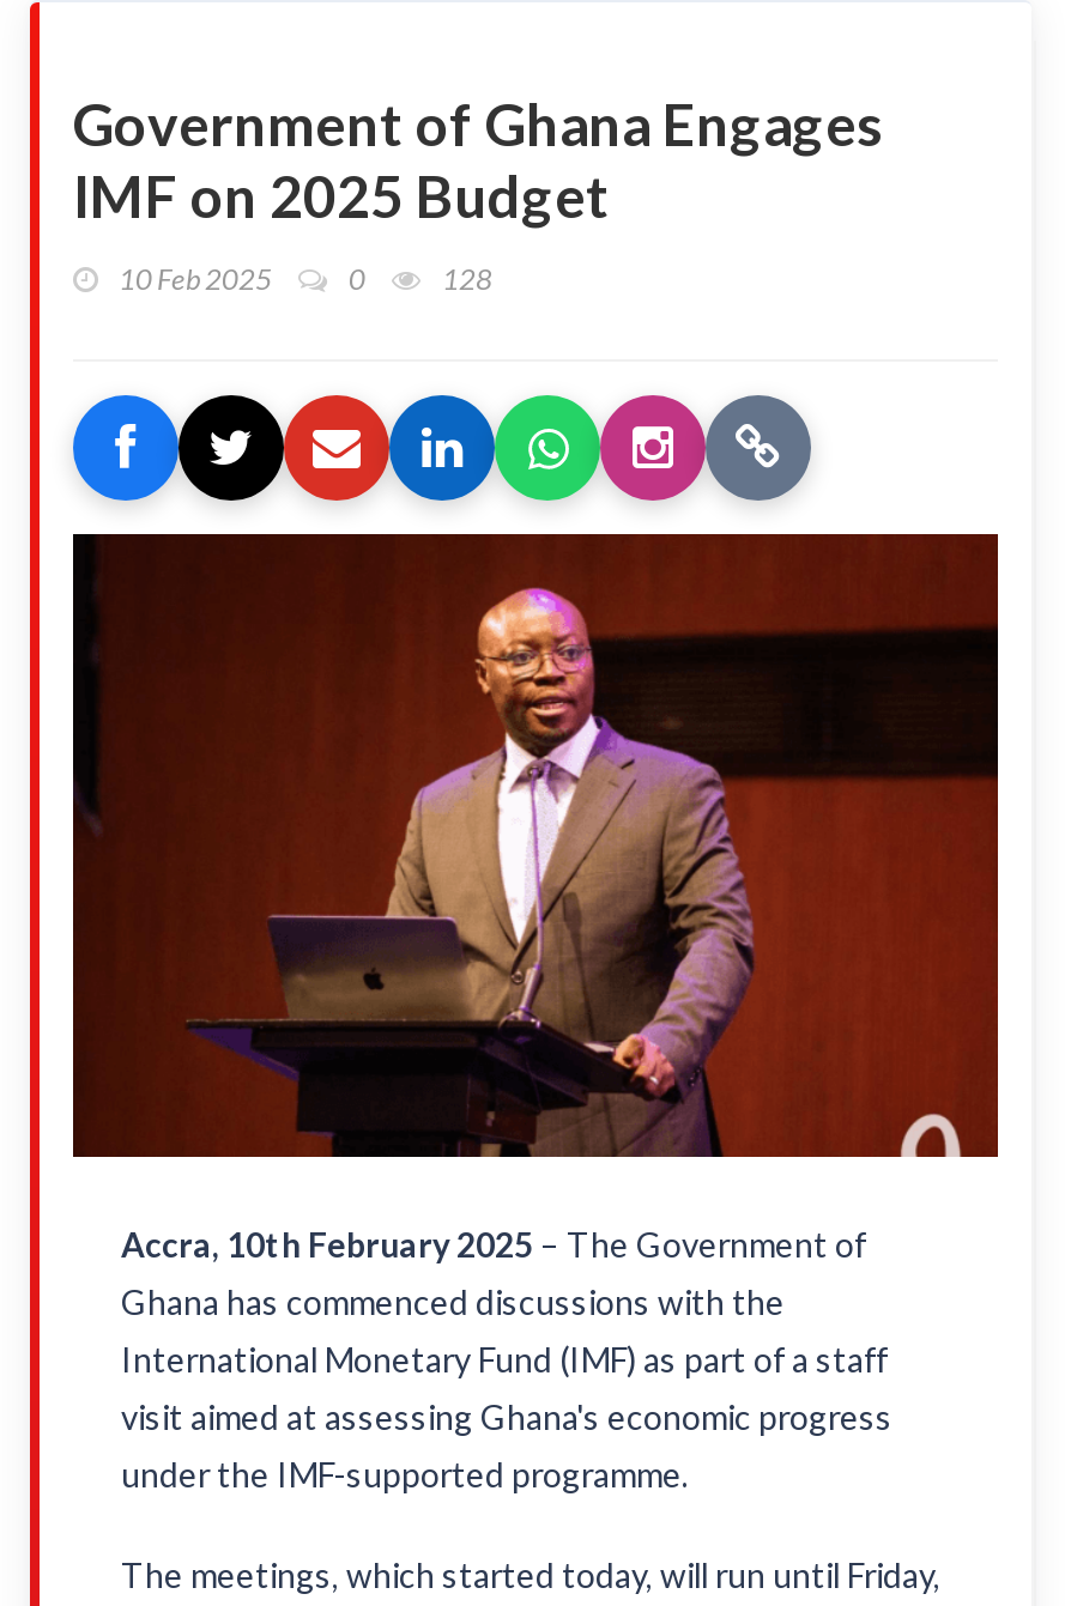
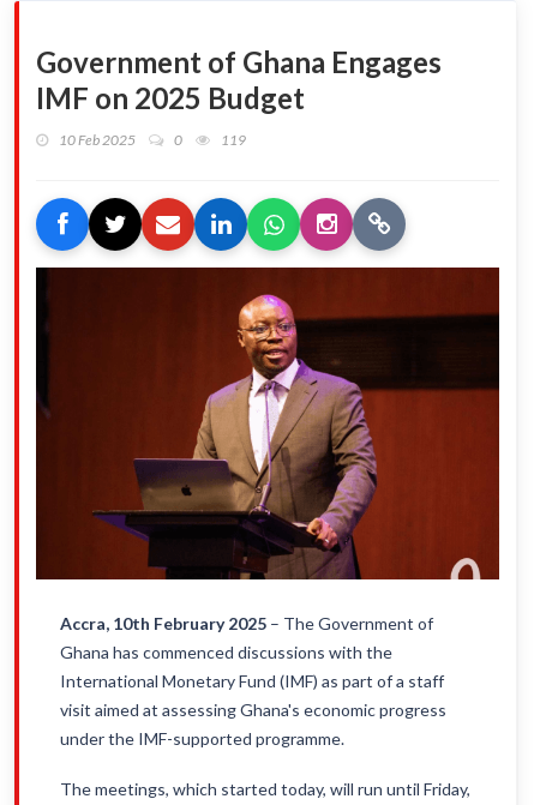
- 128
+ 119
